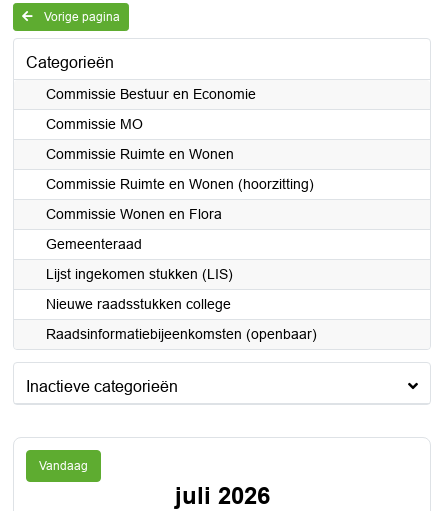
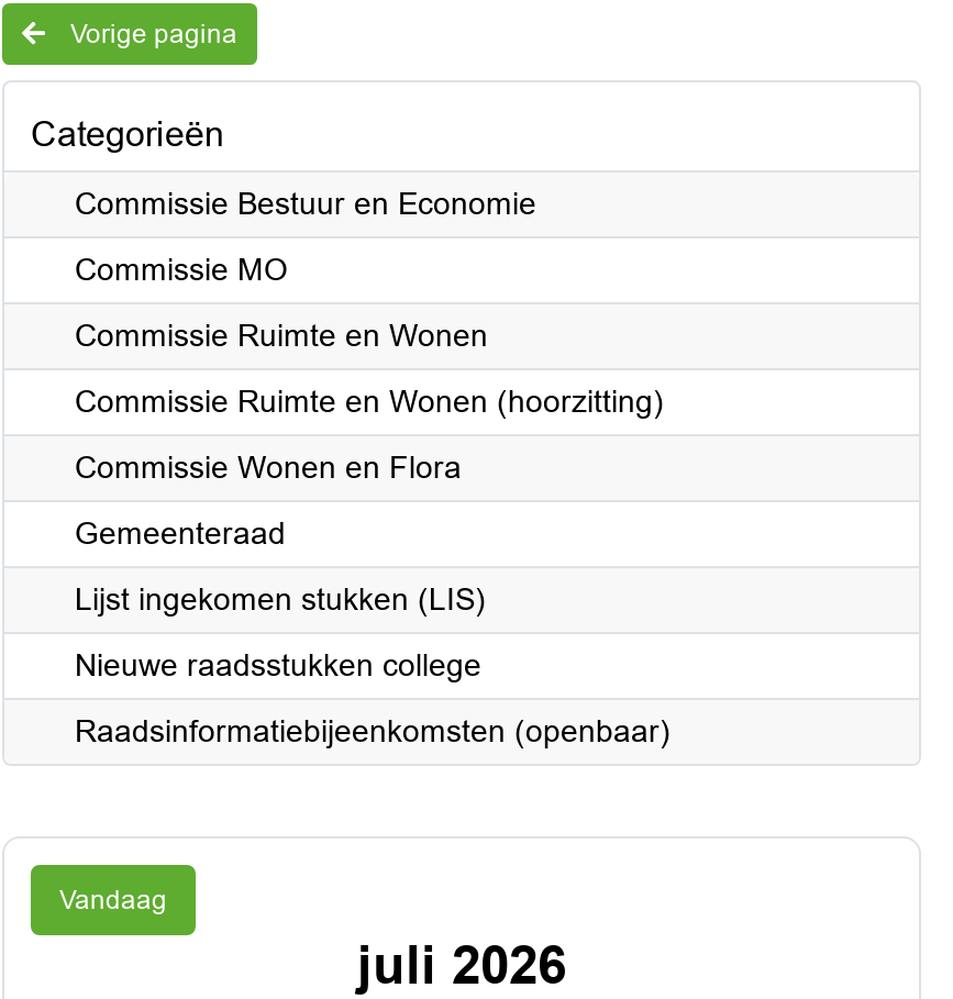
- Inactieve categorieën
